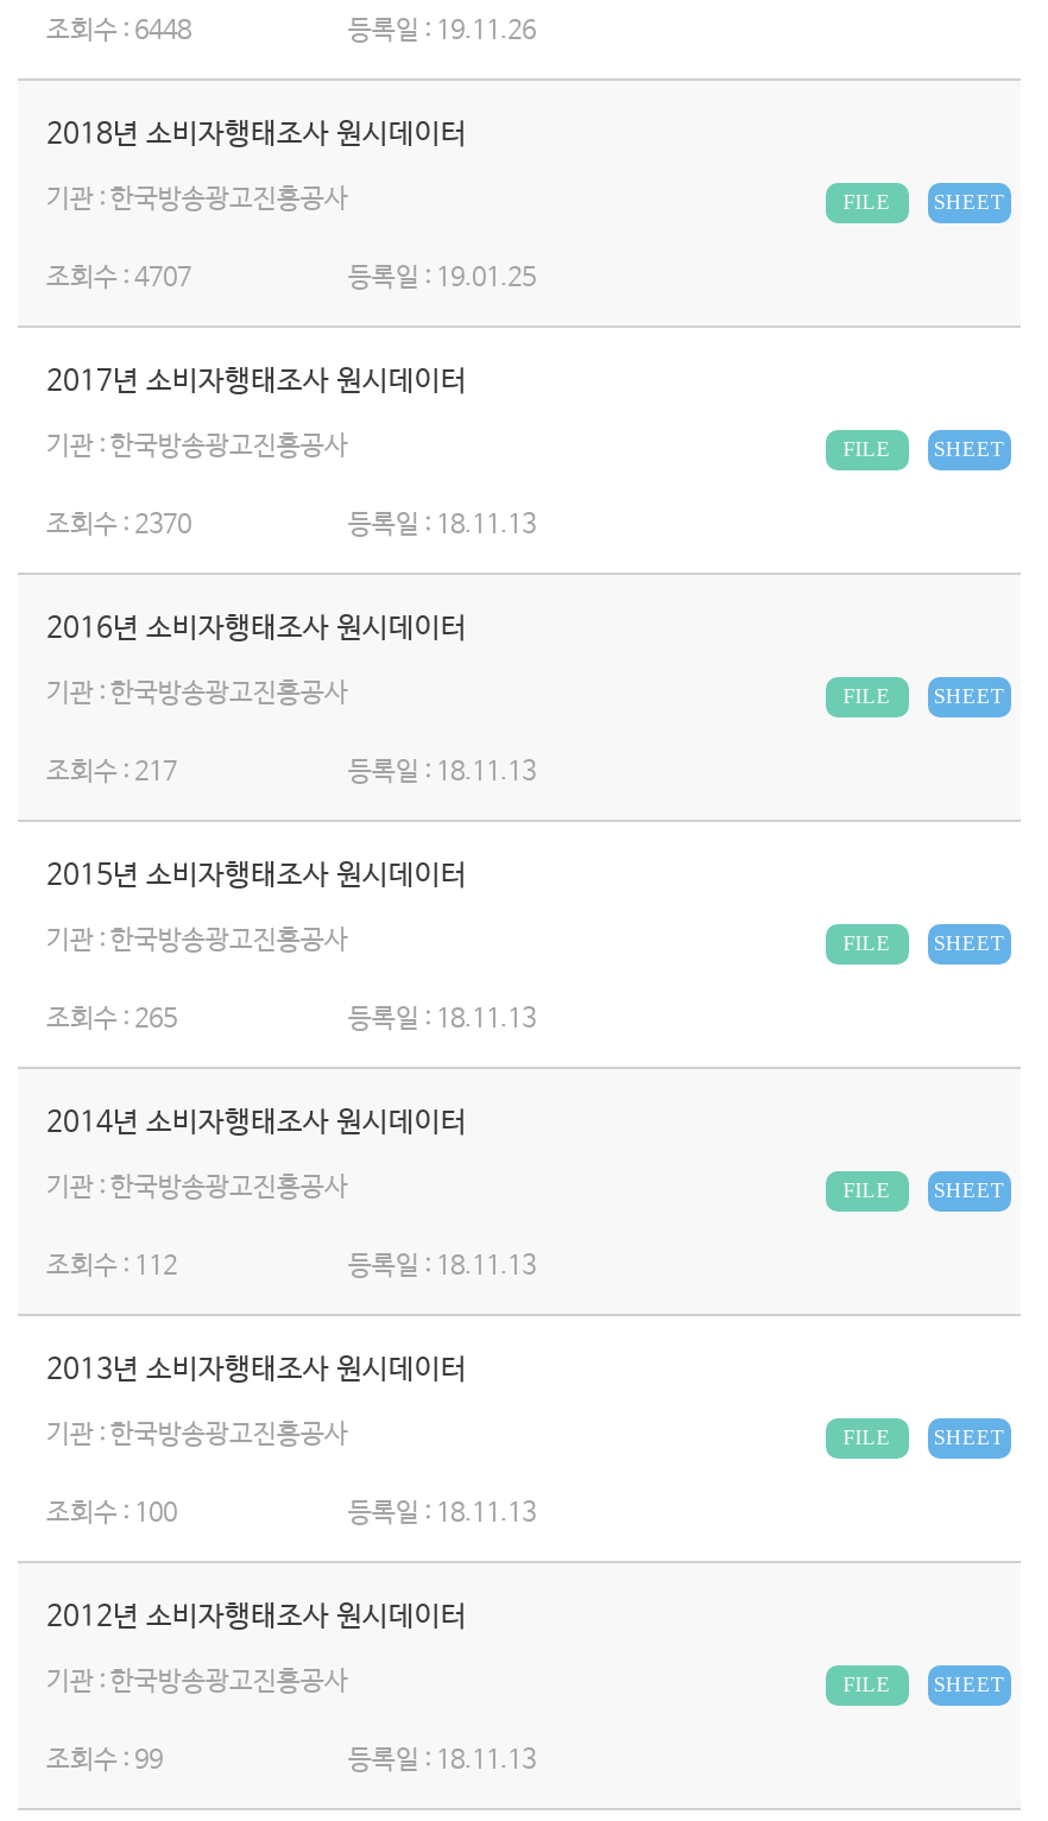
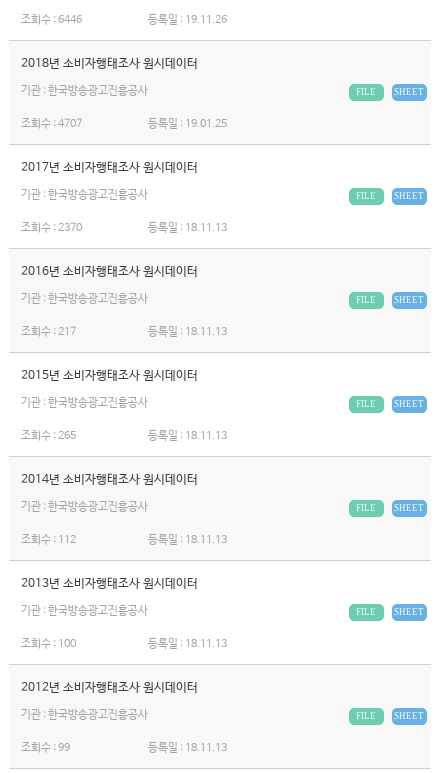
- 조회수 : 6448
+ 조회수 : 6446
